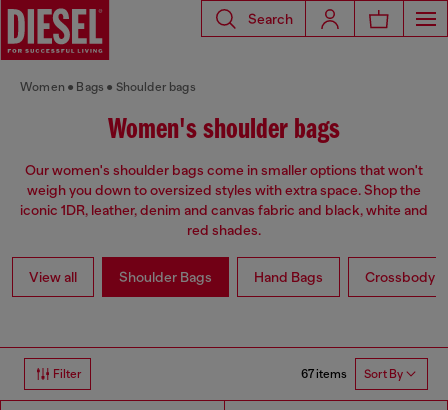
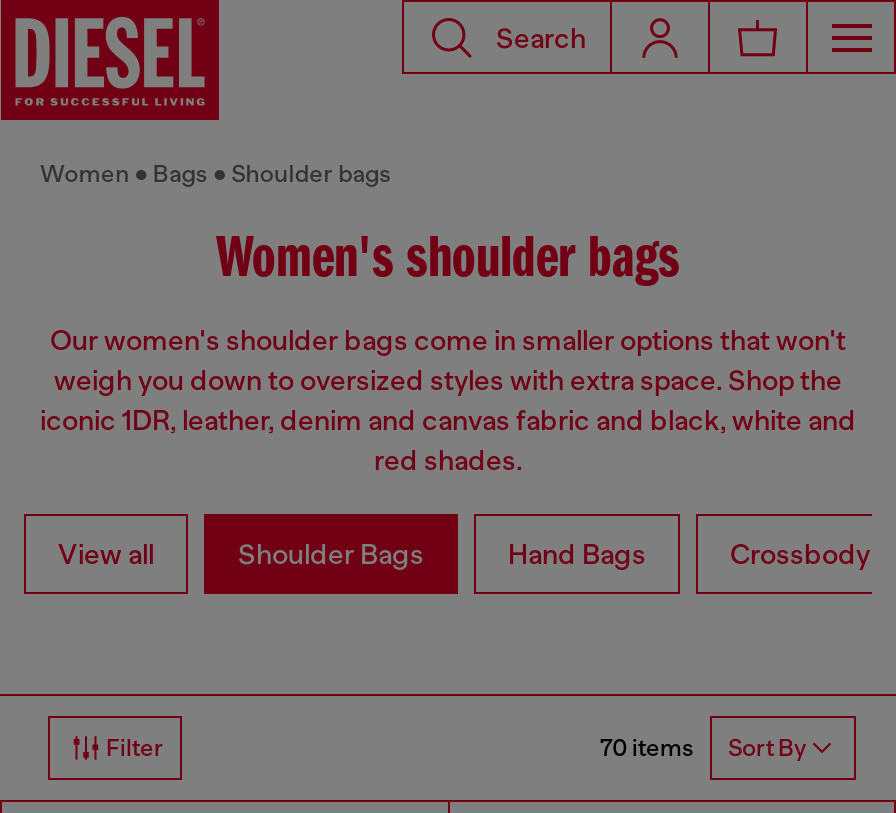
- 67 items Sort By
+ 70 items Sort By
